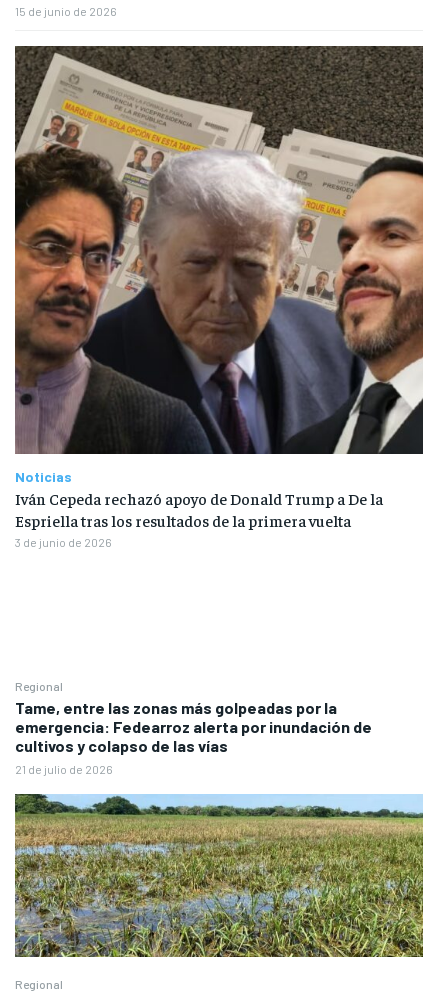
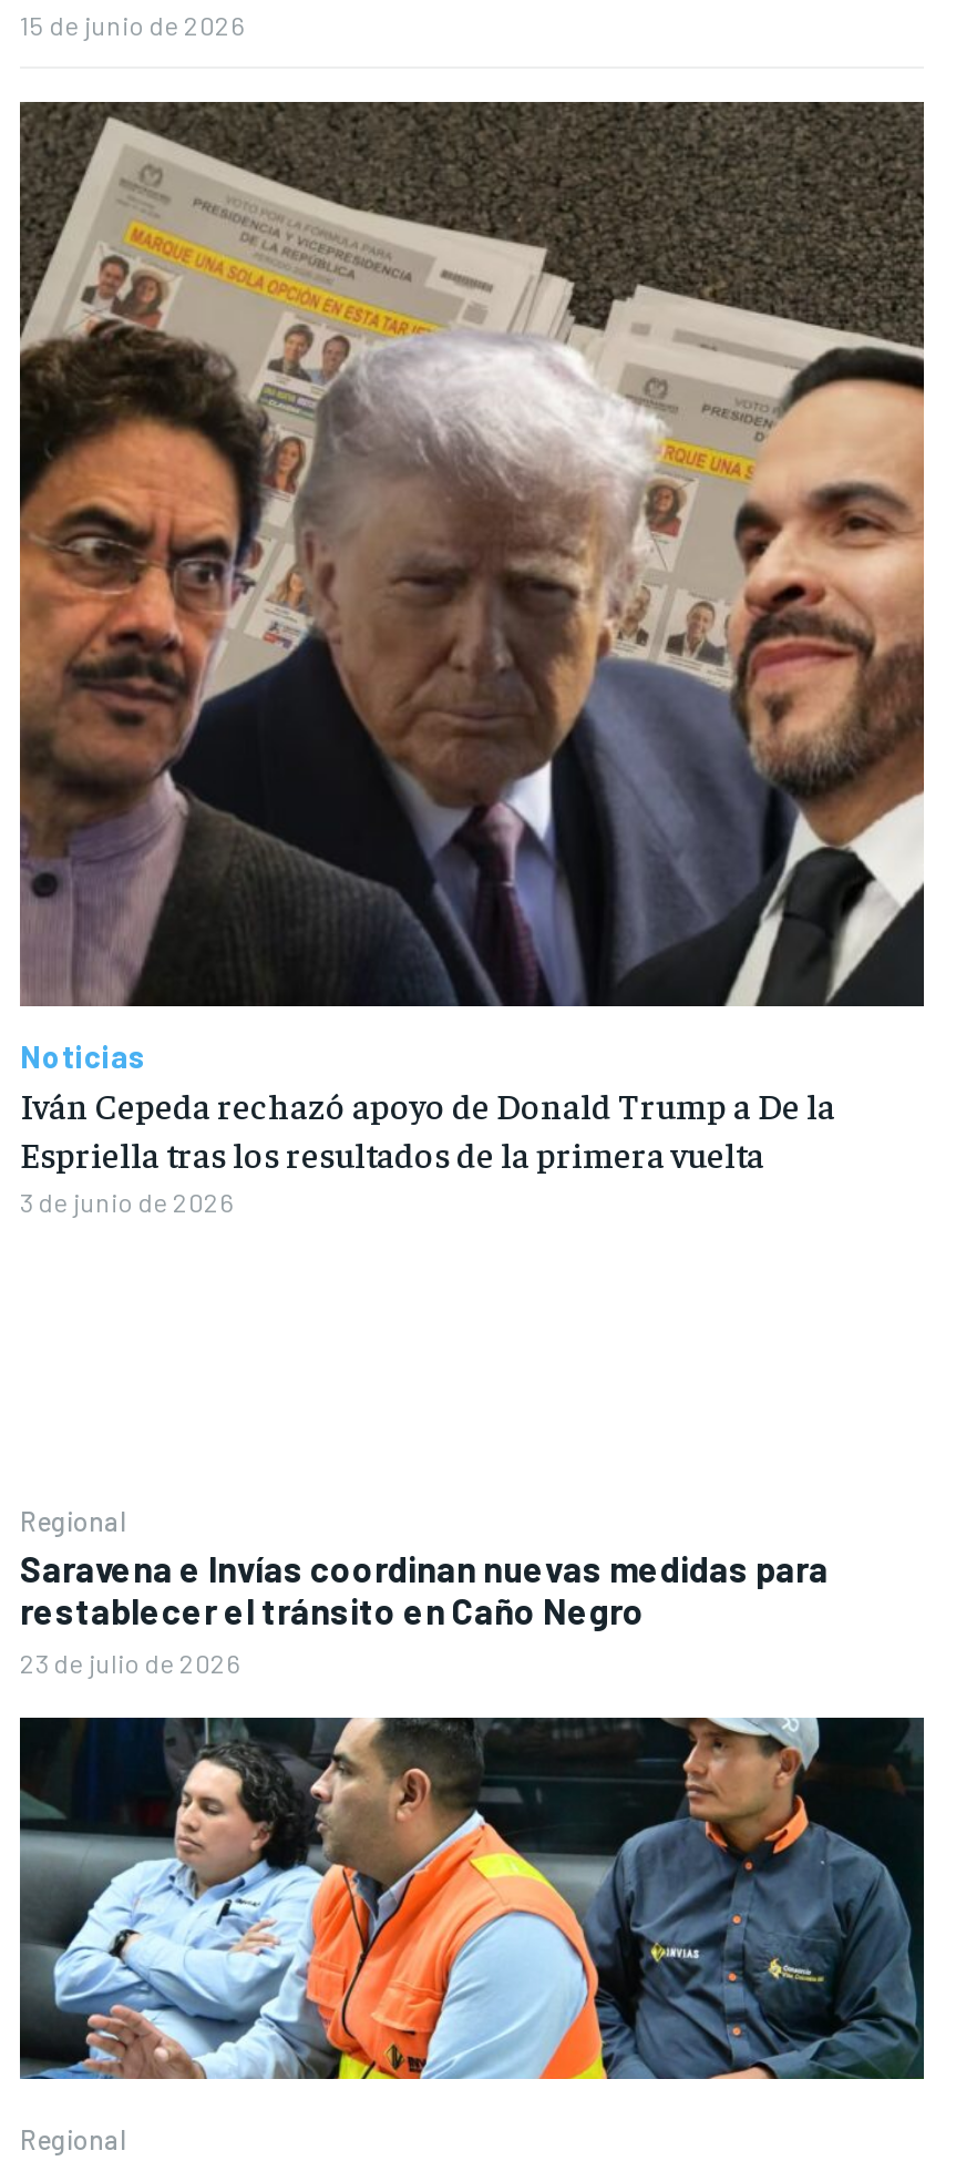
- Tame, entre las zonas más golpeadas por la
- emergencia: Fedearroz alerta por inundación de
- cultivos y colapso de las vías
- 21 de julio de 2026
+ Saravena e Invías coordinan nuevas medidas para
+ restablecer el tránsito en Caño Negro
+ 23 de julio de 2026

- [image]
+ [image]
